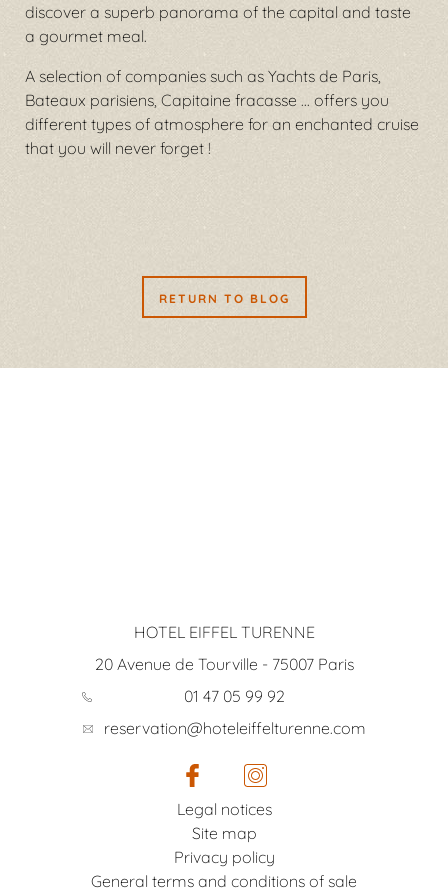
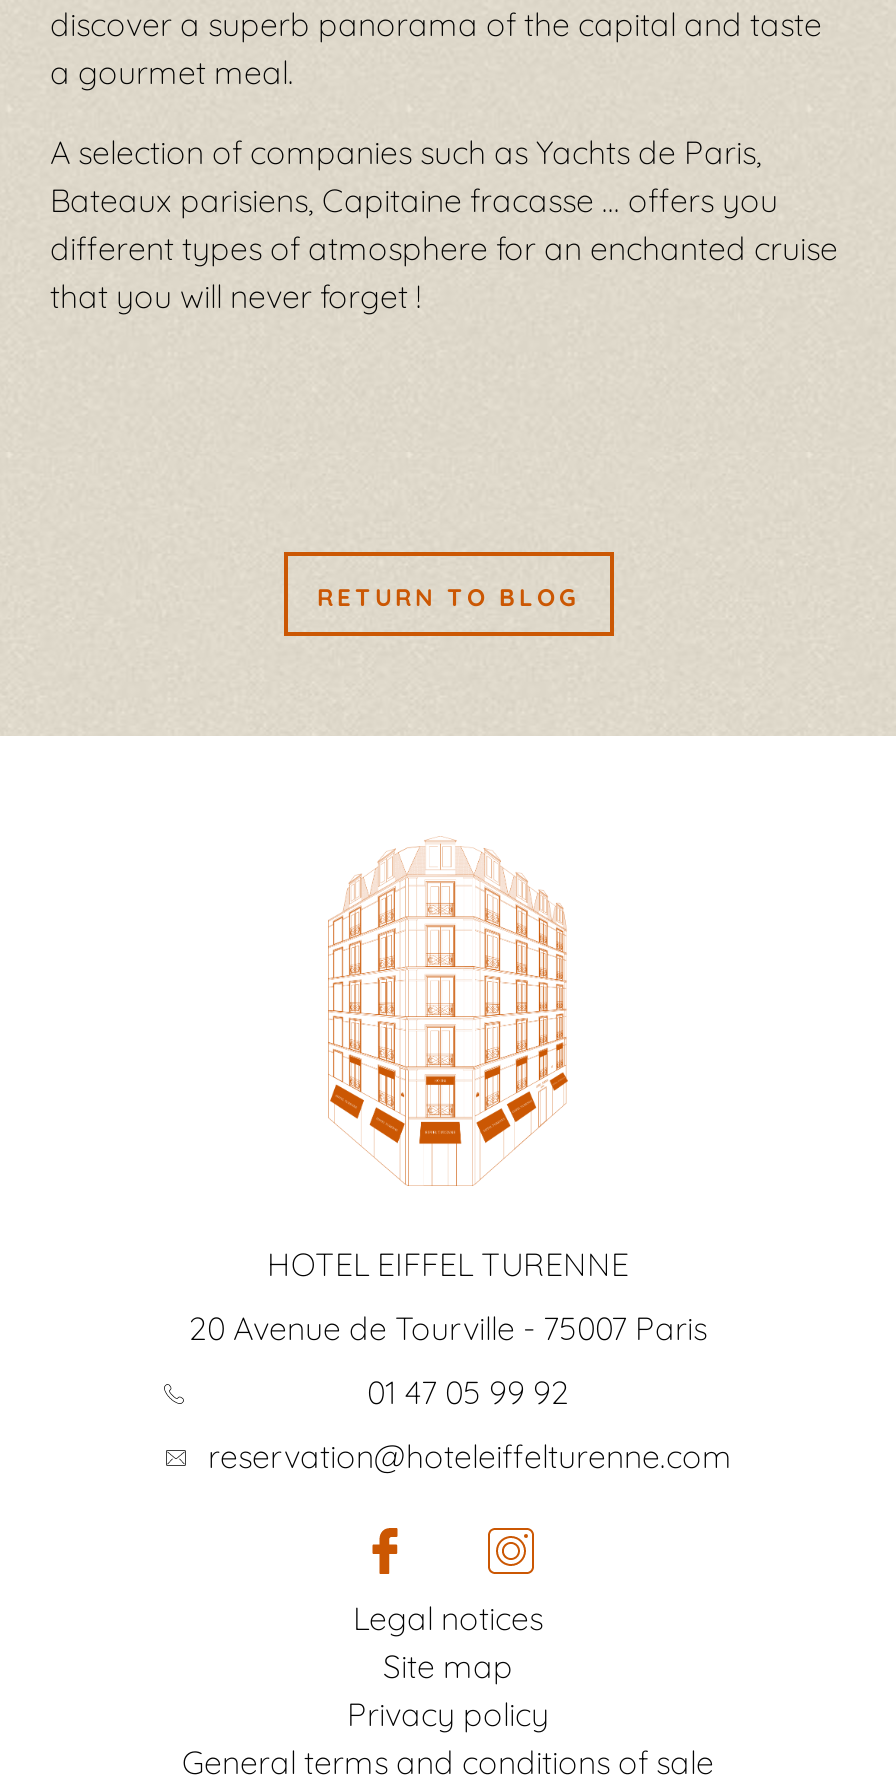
+ [image]
